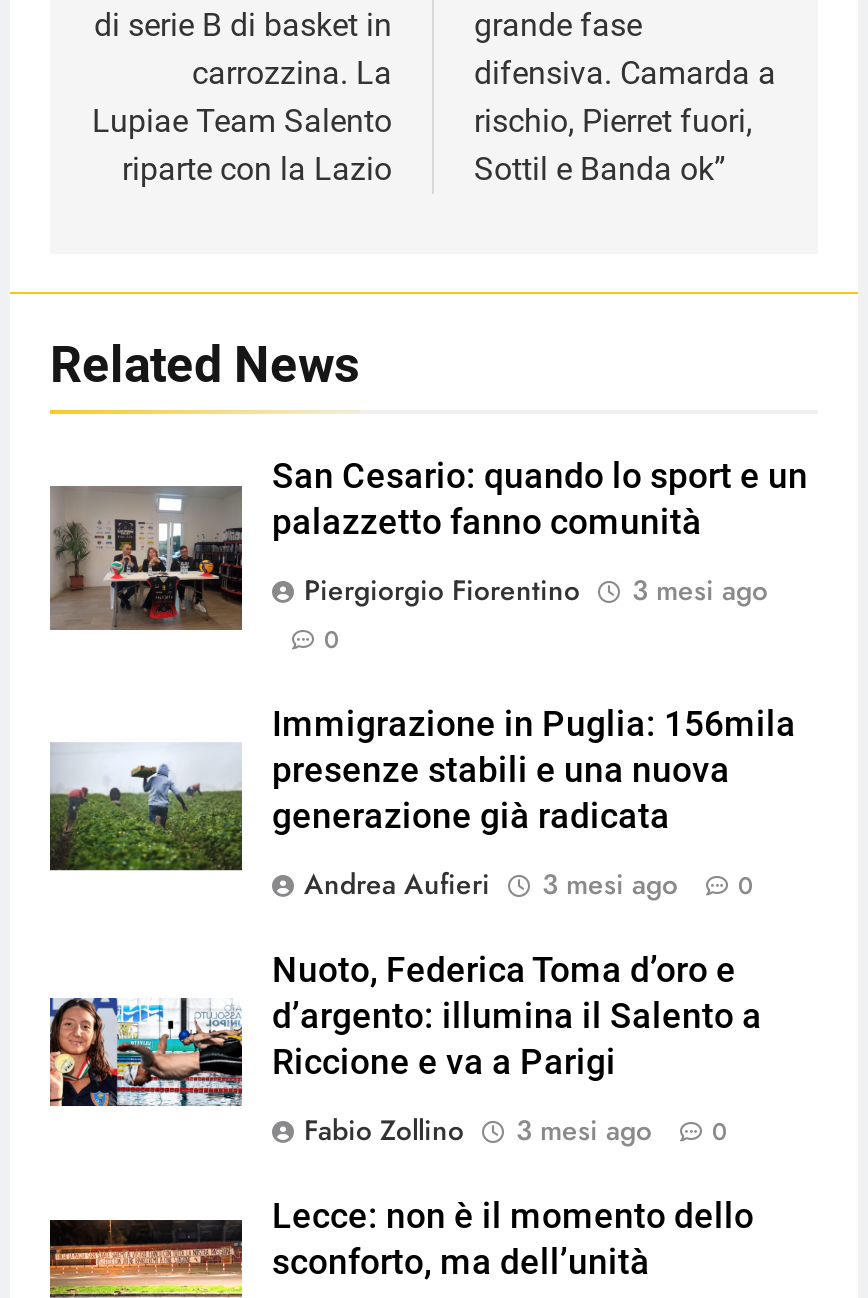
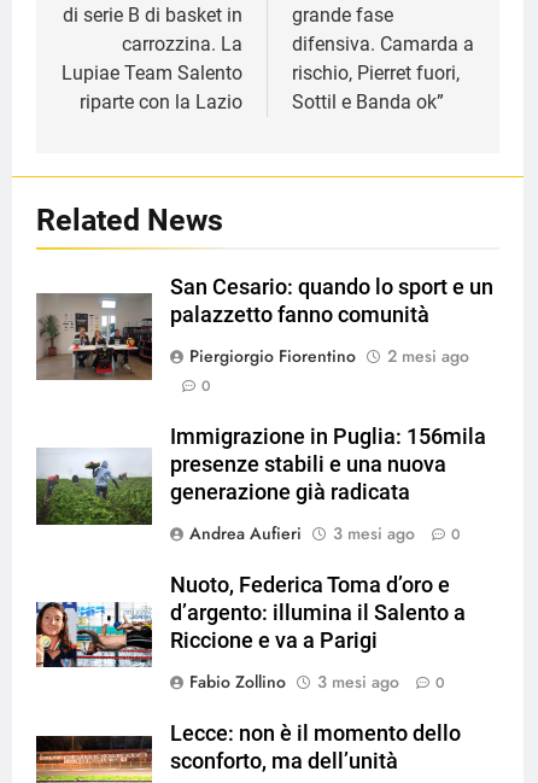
- Piergiorgio Fiorentino 3 mesi ago
+ Piergiorgio Fiorentino 2 mesi ago
